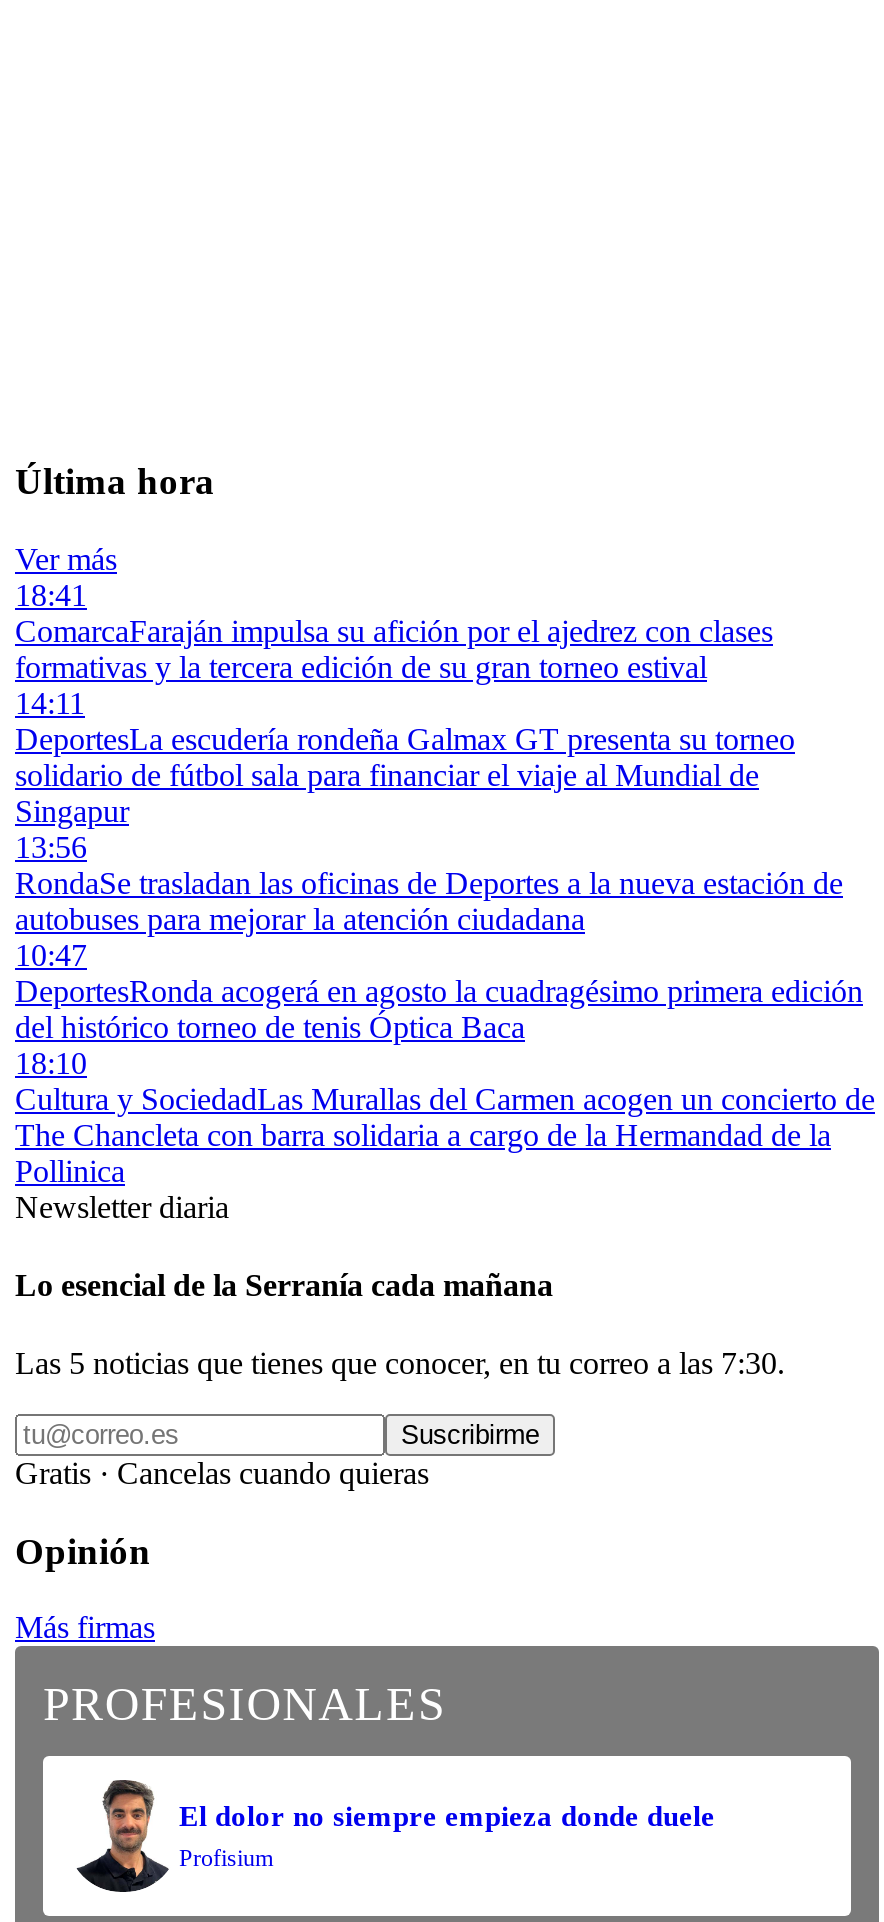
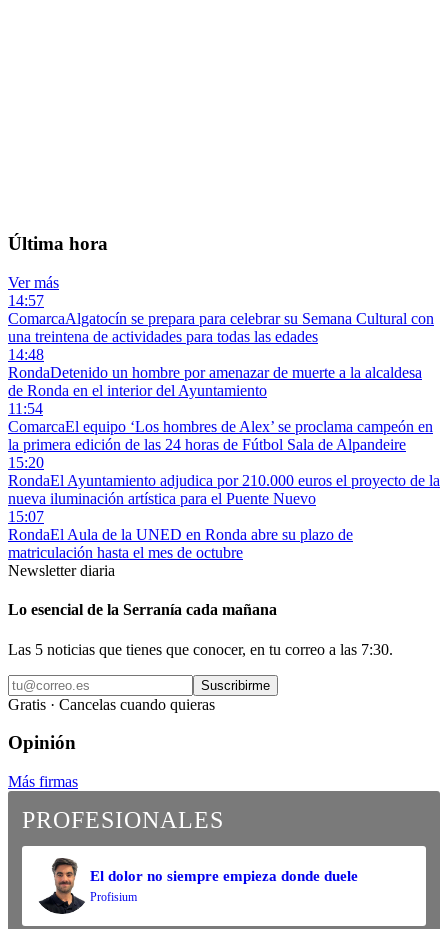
- 18:41
- ComarcaFaraján impulsa su afición por el ajedrez con clases
- formativas y la tercera edición de su gran torneo estival
- 14:11
- DeportesLa escudería rondeña Galmax GT presenta su torneo
- solidario de fútbol sala para financiar el viaje al Mundial de
- Singapur
- 13:56
- RondaSe trasladan las oficinas de Deportes a la nueva estación de
- autobuses para mejorar la atención ciudadana
- 10:47
- DeportesRonda acogerá en agosto la cuadragésimo primera edición
- del histórico torneo de tenis Óptica Baca
- 18:10
- Cultura y SociedadLas Murallas del Carmen acogen un concierto de
- The Chancleta con barra solidaria a cargo de la Hermandad de la
- Pollinica
+ 14:57
+ ComarcaAlgatocín se prepara para celebrar su Semana Cultural con
+ una treintena de actividades para todas las edades
+ 14:48
+ RondaDetenido un hombre por amenazar de muerte a la alcaldesa
+ de Ronda en el interior del Ayuntamiento
+ 11:54
+ ComarcaEl equipo ‘Los hombres de Alex’ se proclama campeón en
+ la primera edición de las 24 horas de Fútbol Sala de Alpandeire
+ 15:20
+ RondaEl Ayuntamiento adjudica por 210.000 euros el proyecto de la
+ nueva iluminación artística para el Puente Nuevo
+ 15:07
+ RondaEl Aula de la UNED en Ronda abre su plazo de
+ matriculación hasta el mes de octubre
